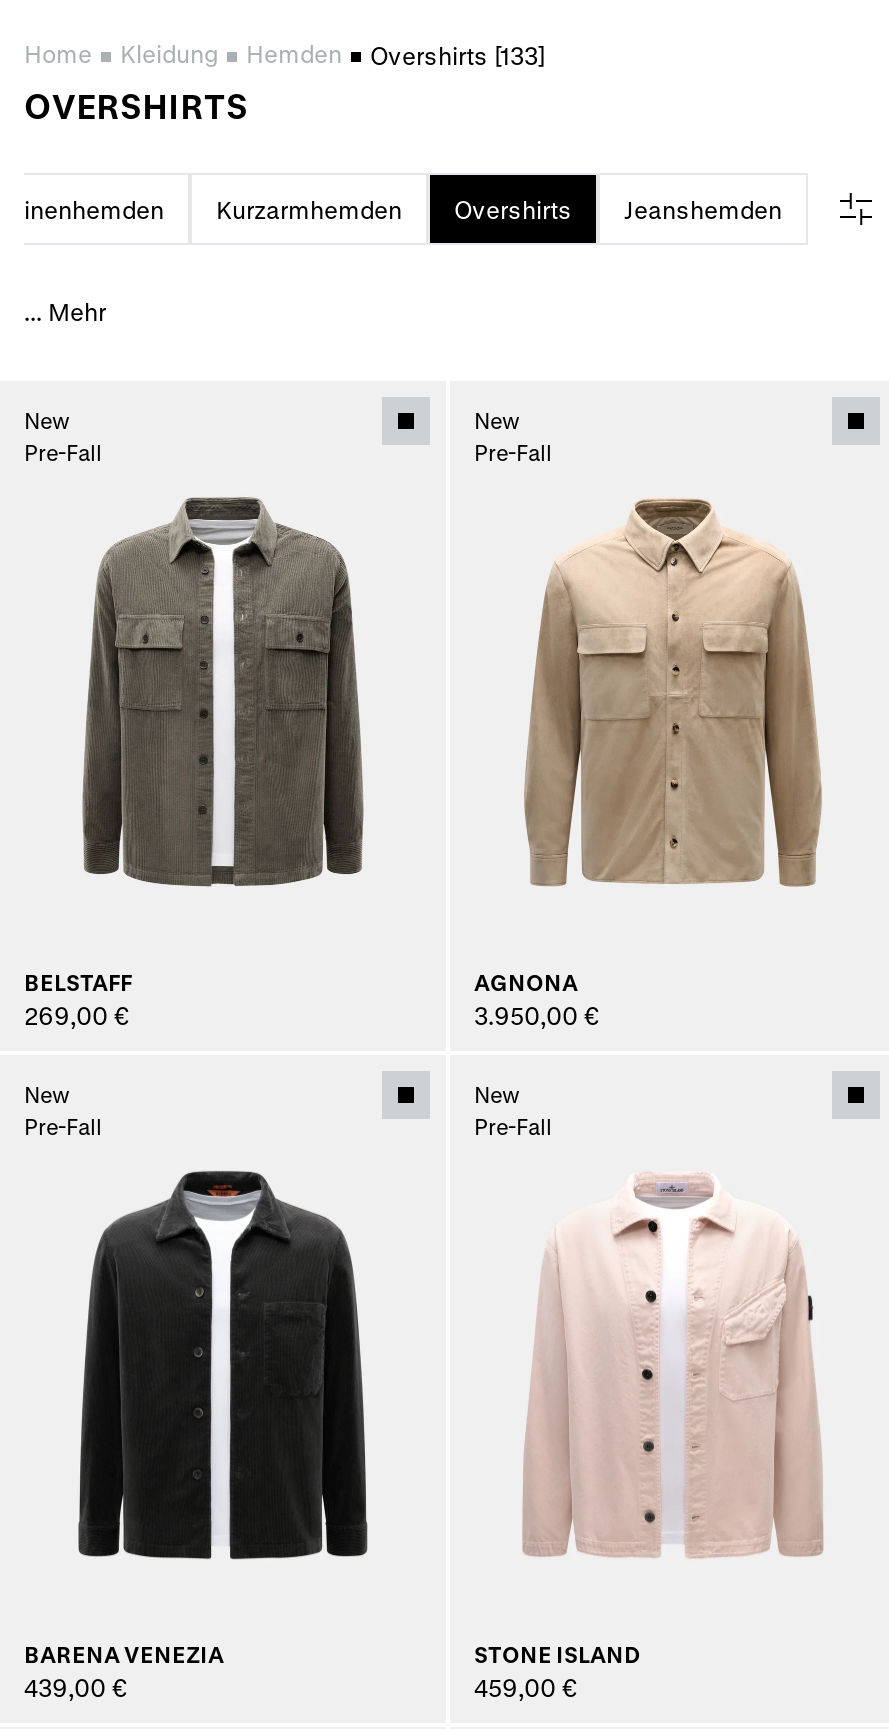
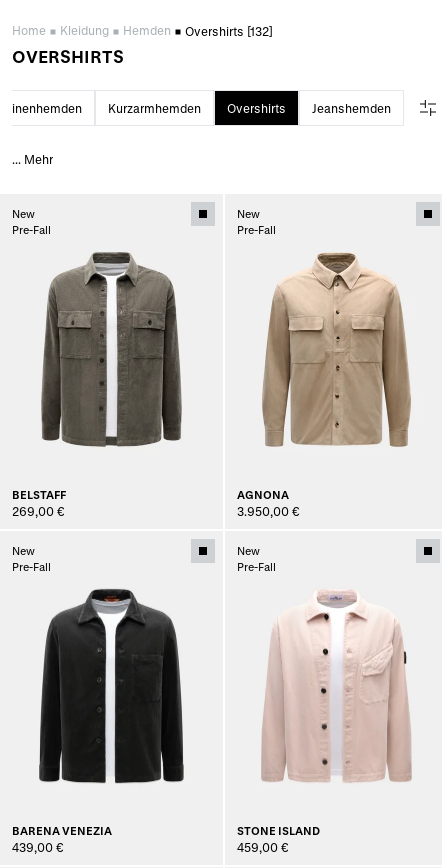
- Home Kleidung Hemden Overshirts [133]
+ Home Kleidung Hemden Overshirts [132]
